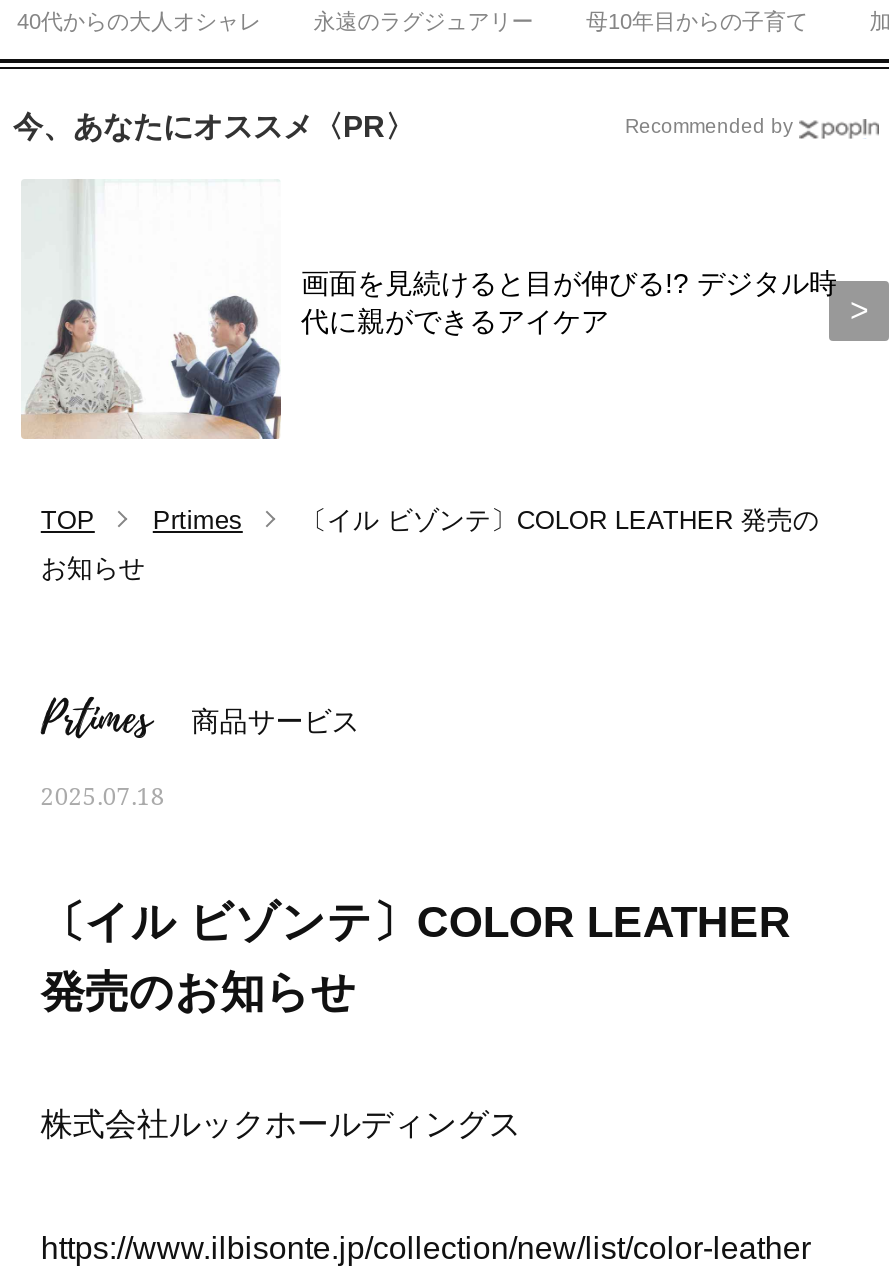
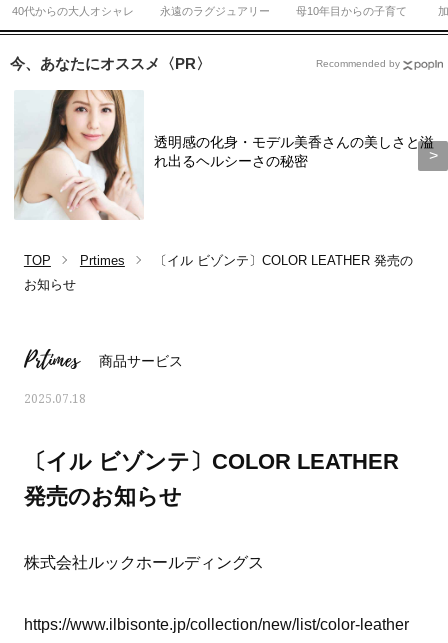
- [image]
- 画面を見続けると目が伸びる!? デジタル時
- 代に親ができるアイケア
+ [image]
+ 透明感の化身・モデル美香さんの美しさと溢
+ れ出るヘルシーさの秘密
